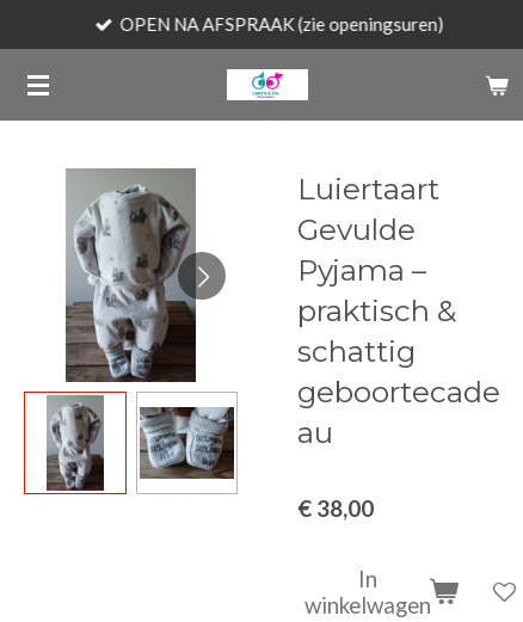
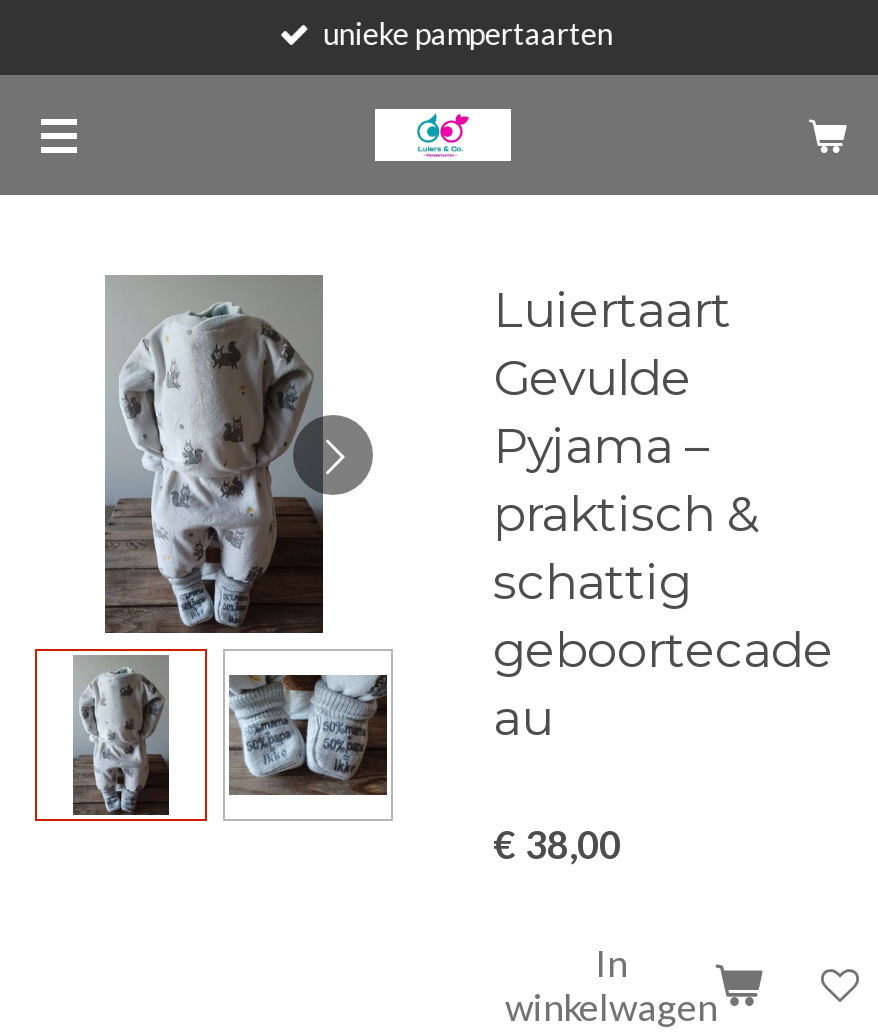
- OPEN NA AFSPRAAK (zie openingsuren)
+ unieke pampertaarten
